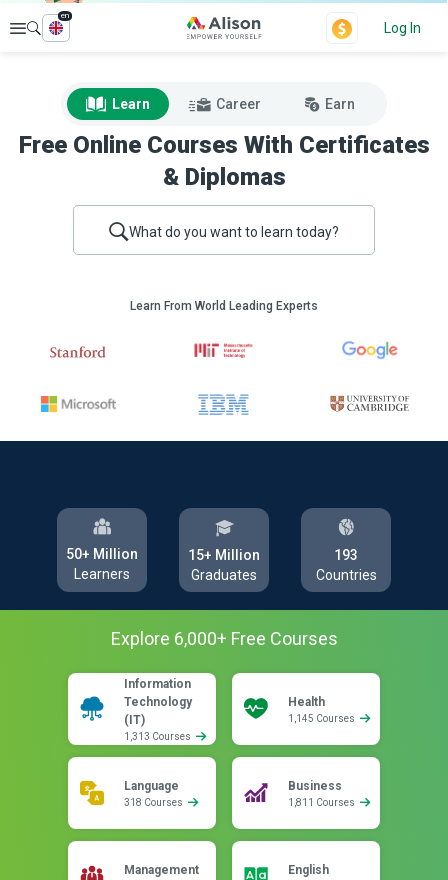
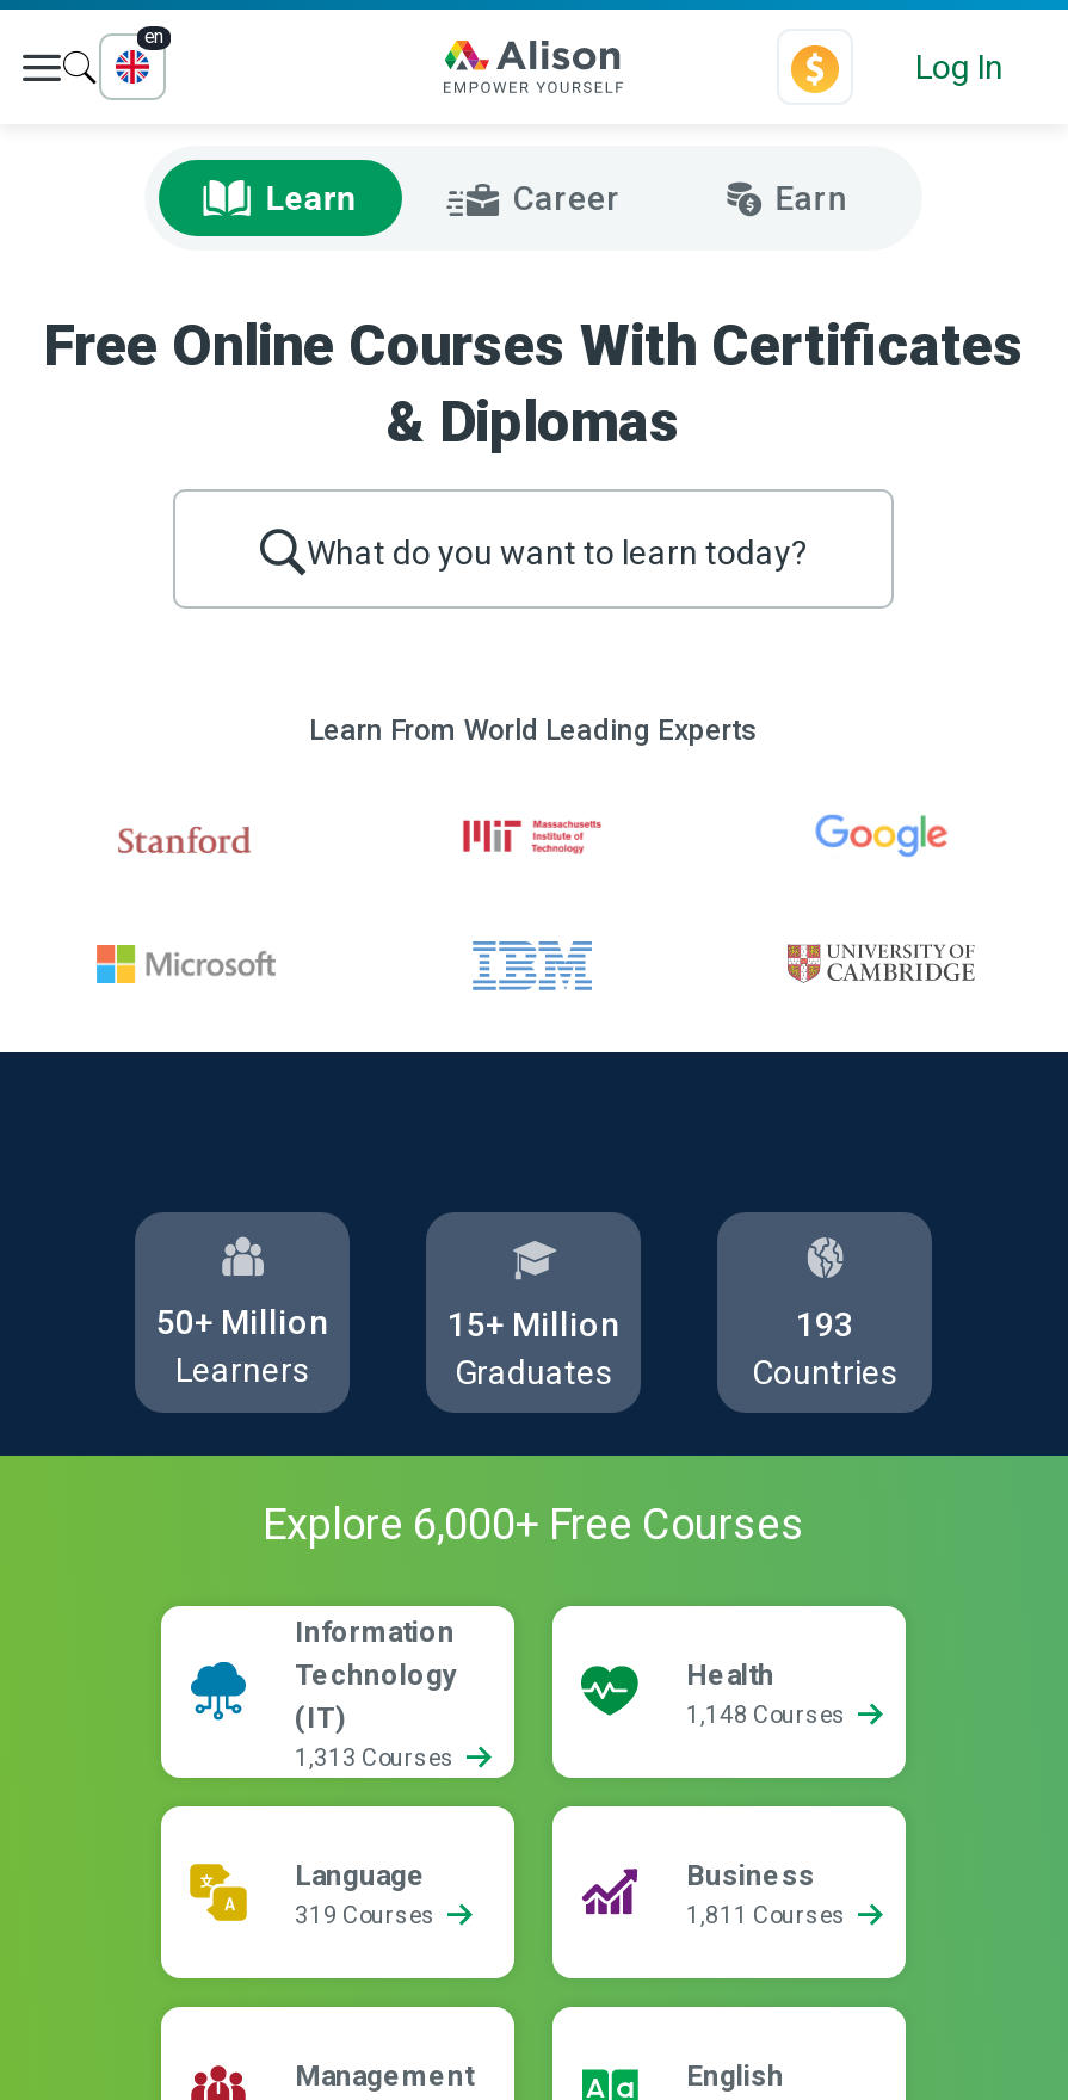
moved up: Learn | Career | Earn

- 1,145 Courses
+ 1,148 Courses

- 318 Courses
+ 319 Courses
